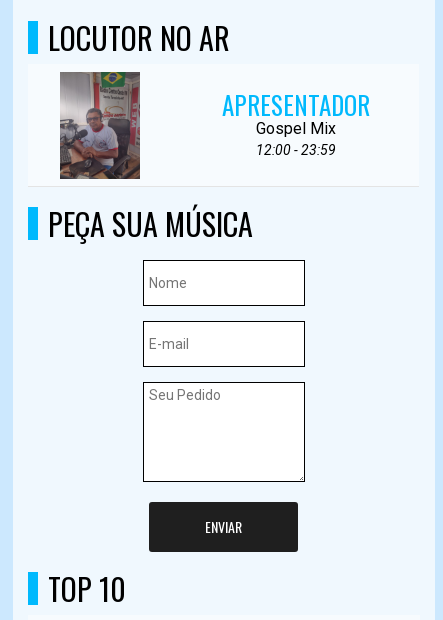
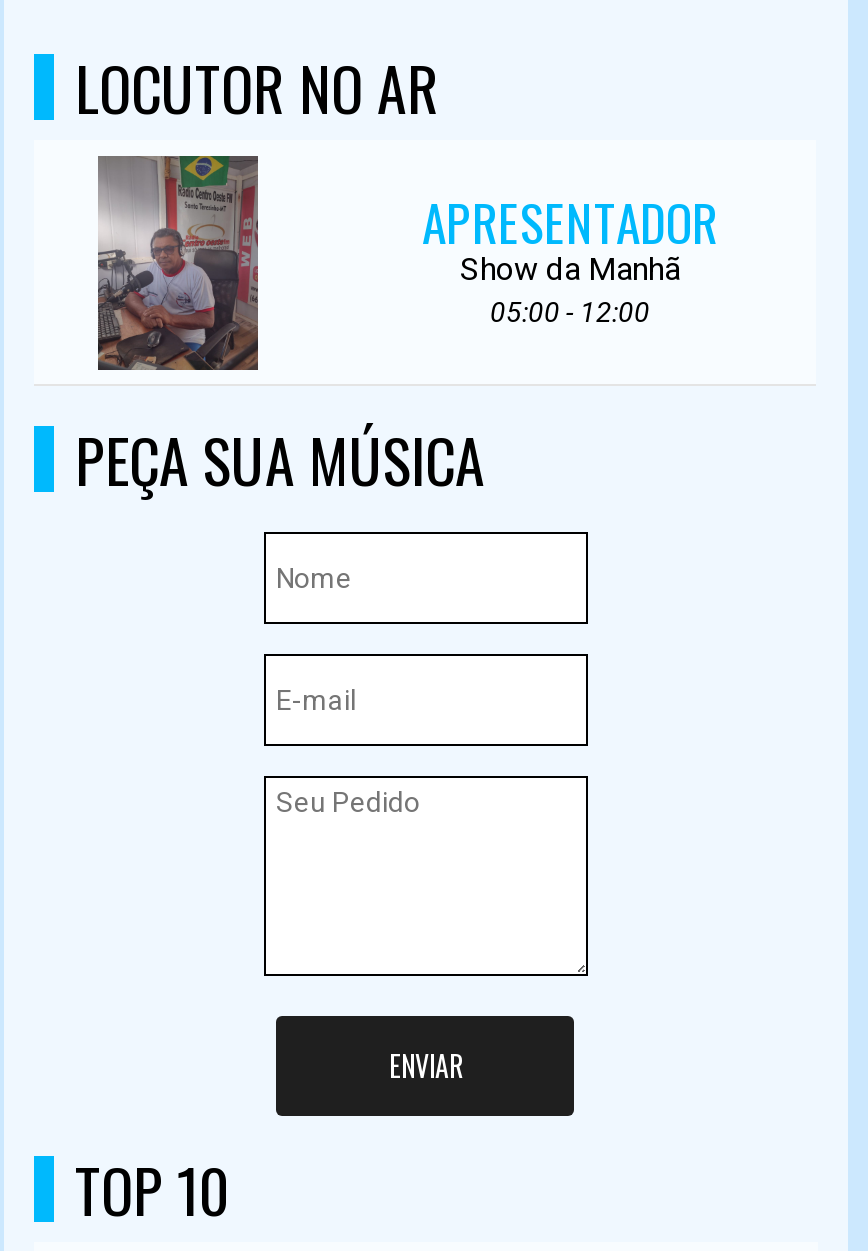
- Gospel Mix
- 12:00 - 23:59
+ Show da Manhã
+ 05:00 - 12:00
